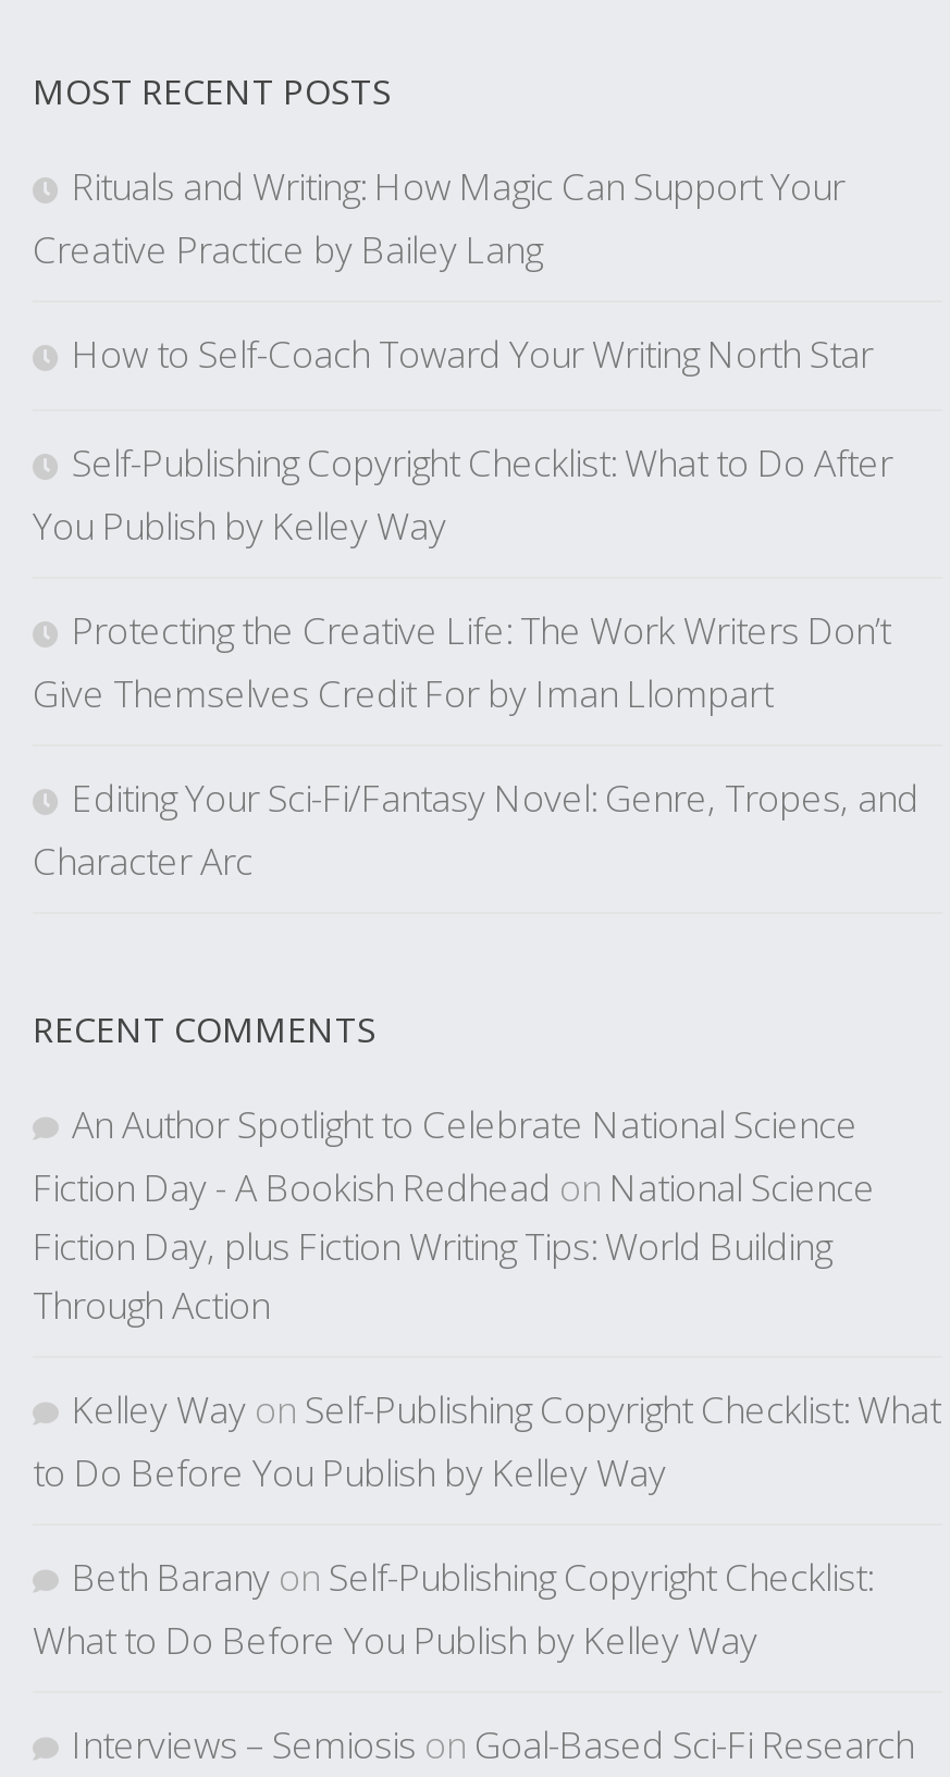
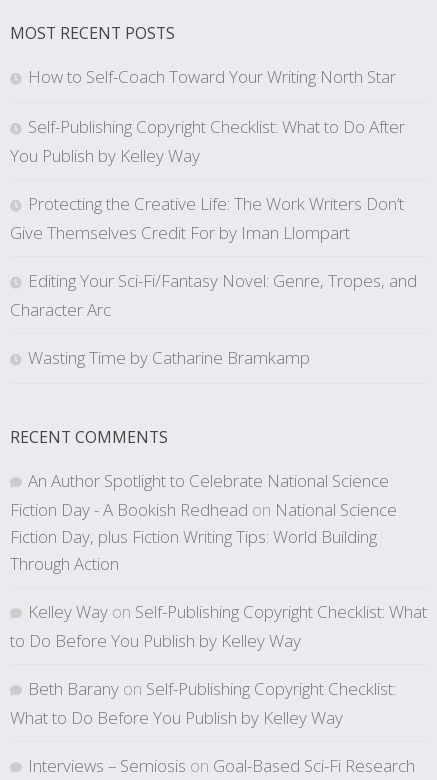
- Rituals and Writing: How Magic Can Support Your
- Creative Practice by Bailey Lang

moved up: How to Self-Coach Toward Your Writing North Star | Self-Publishing Copyright Checklist: What to Do After | You Publish by Kelley Way | Protecting the Creative Life: The Work Writers Don’t | Give Themselves Credit For by Iman Llompart | Editing Your Sci-Fi/Fantasy Novel: Genre, Tropes, and | Character Arc

+ Wasting Time by Catharine Bramkamp
